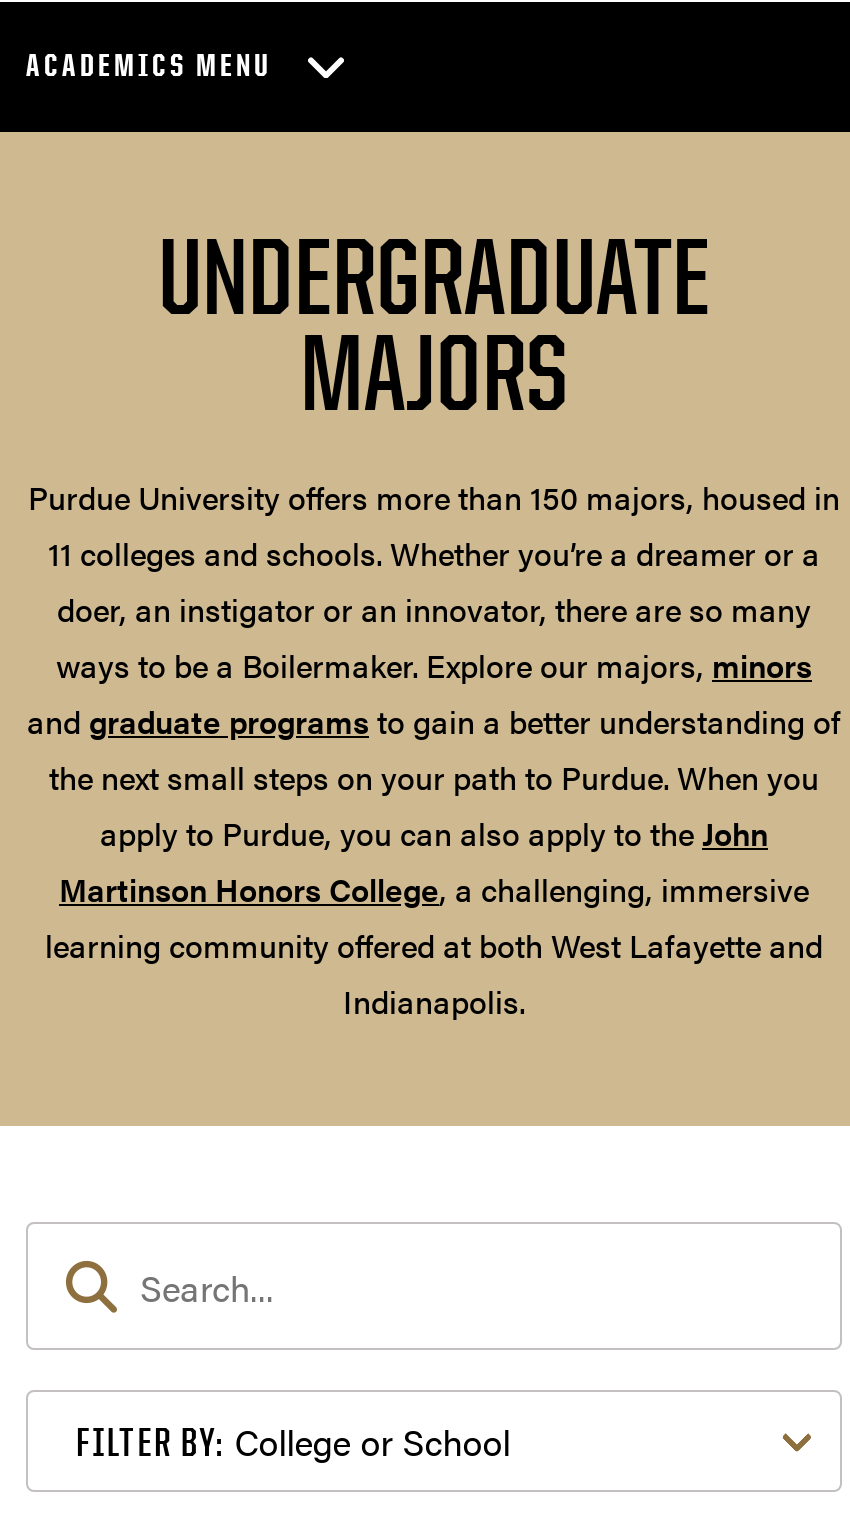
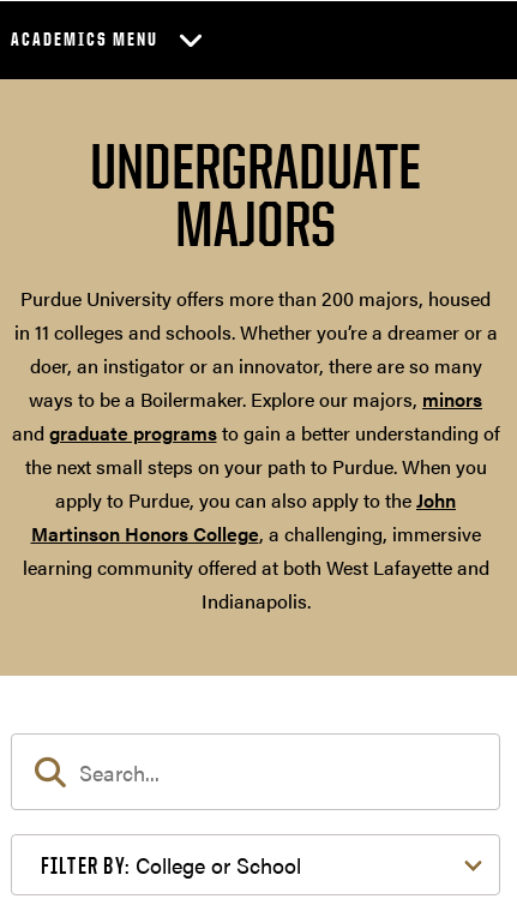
- Purdue University offers more than 150 majors, housed in
- 11 colleges and schools. Whether you’re a dreamer or a
+ Purdue University offers more than 200 majors, housed
+ in 11 colleges and schools. Whether you’re a dreamer or a
